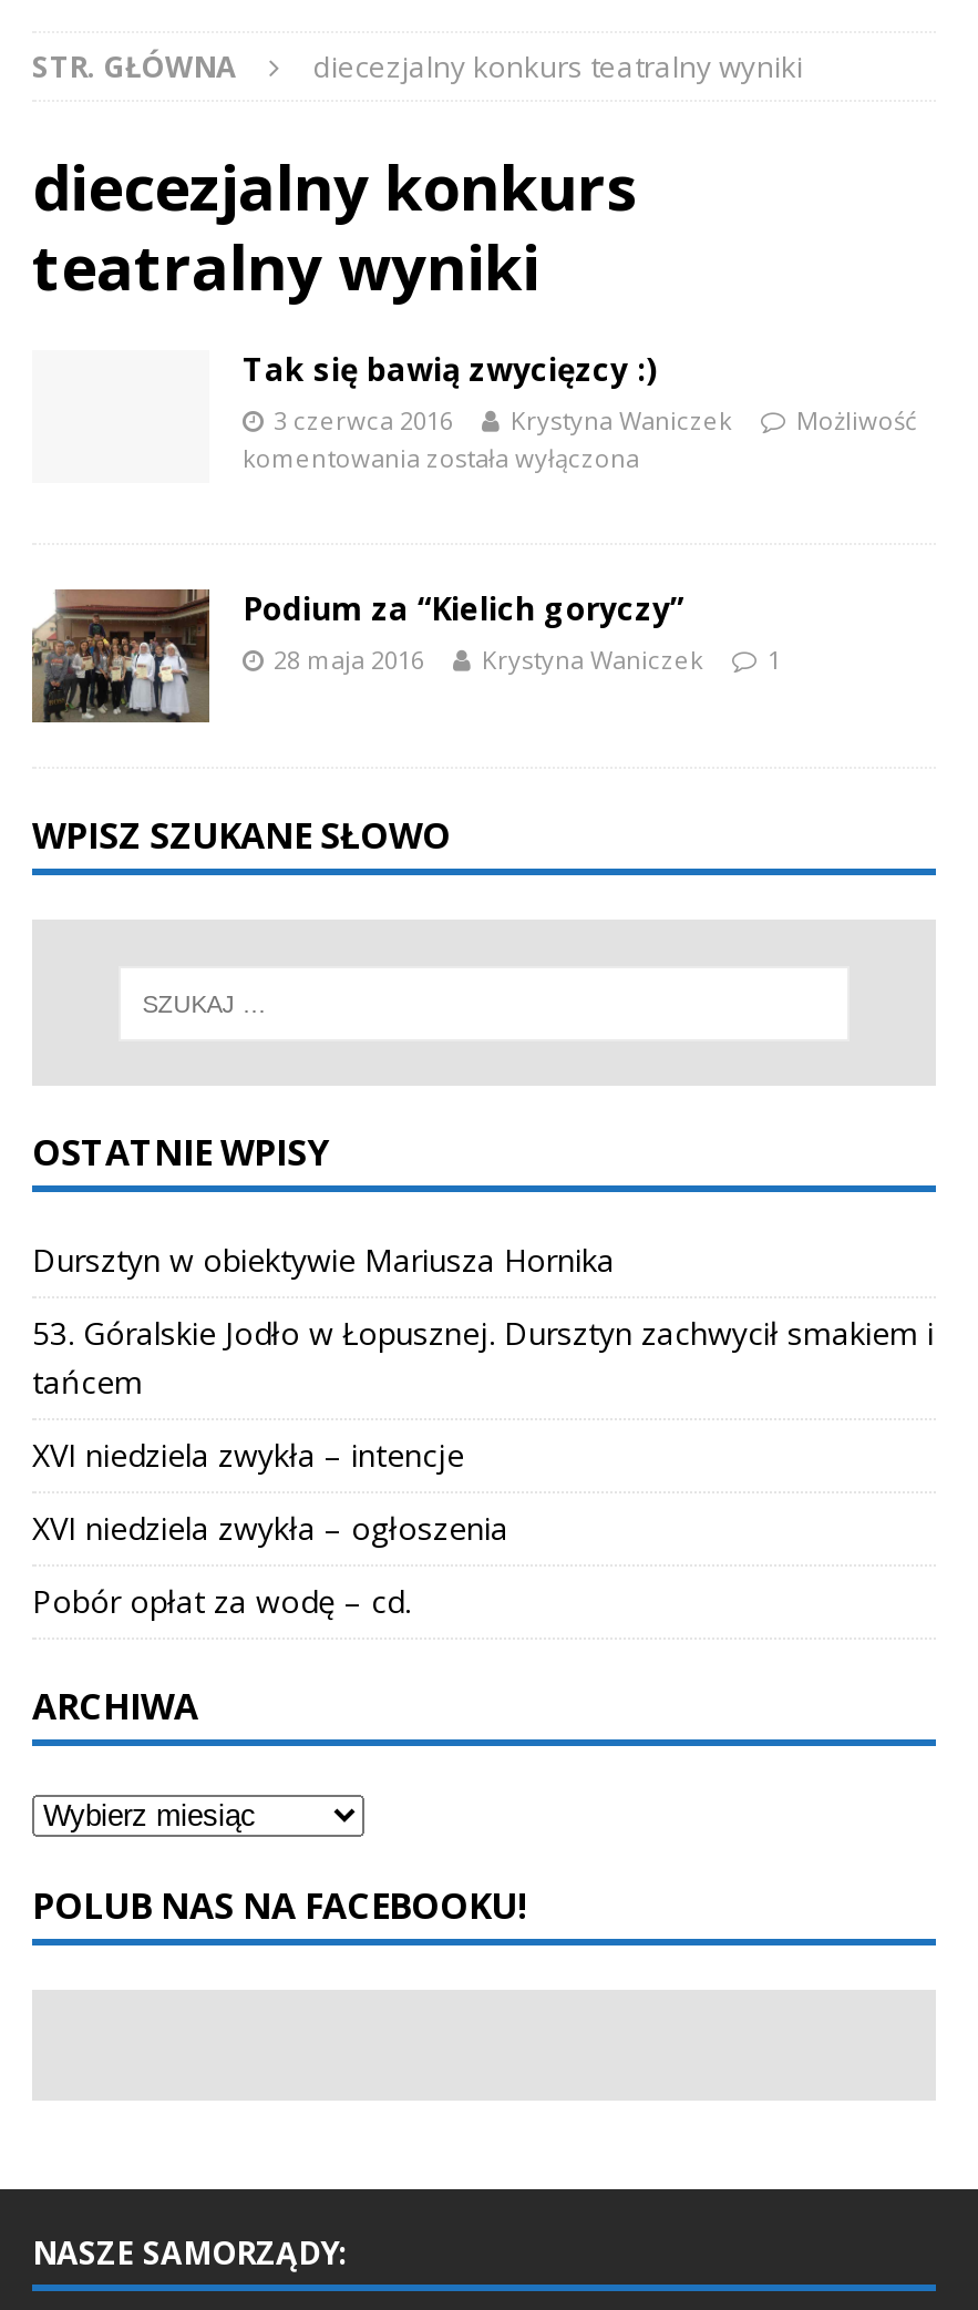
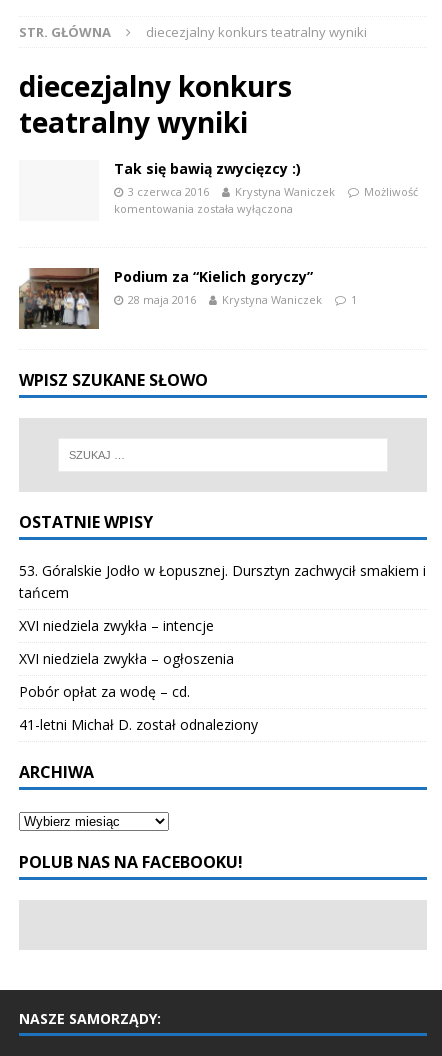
- Dursztyn w obiektywie Mariusza Hornika

moved up: 53. Góralskie Jodło w Łopusznej. Dursztyn zachwycił smakiem i | tańcem | XVI niedziela zwykła – intencje | XVI niedziela zwykła – ogłoszenia | Pobór opłat za wodę – cd.

+ 41-letni Michał D. został odnaleziony
